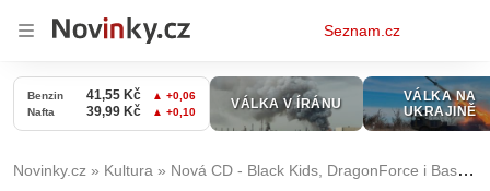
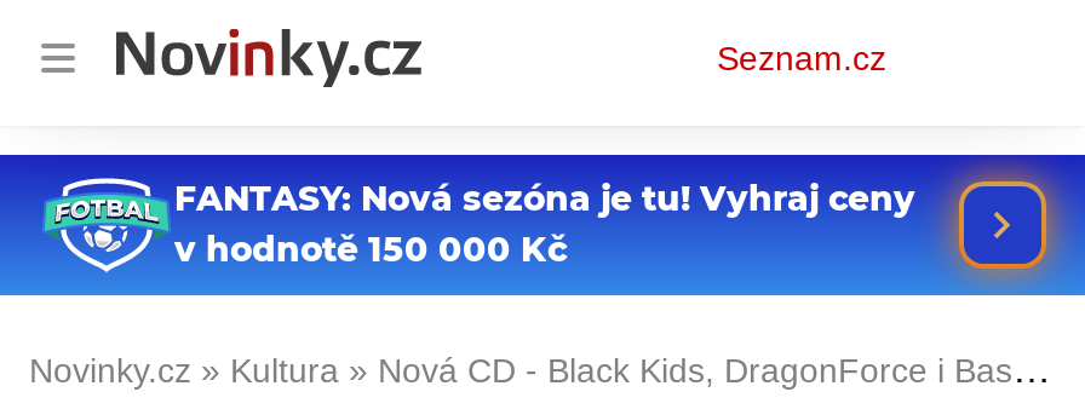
- [image]
+ [image]
